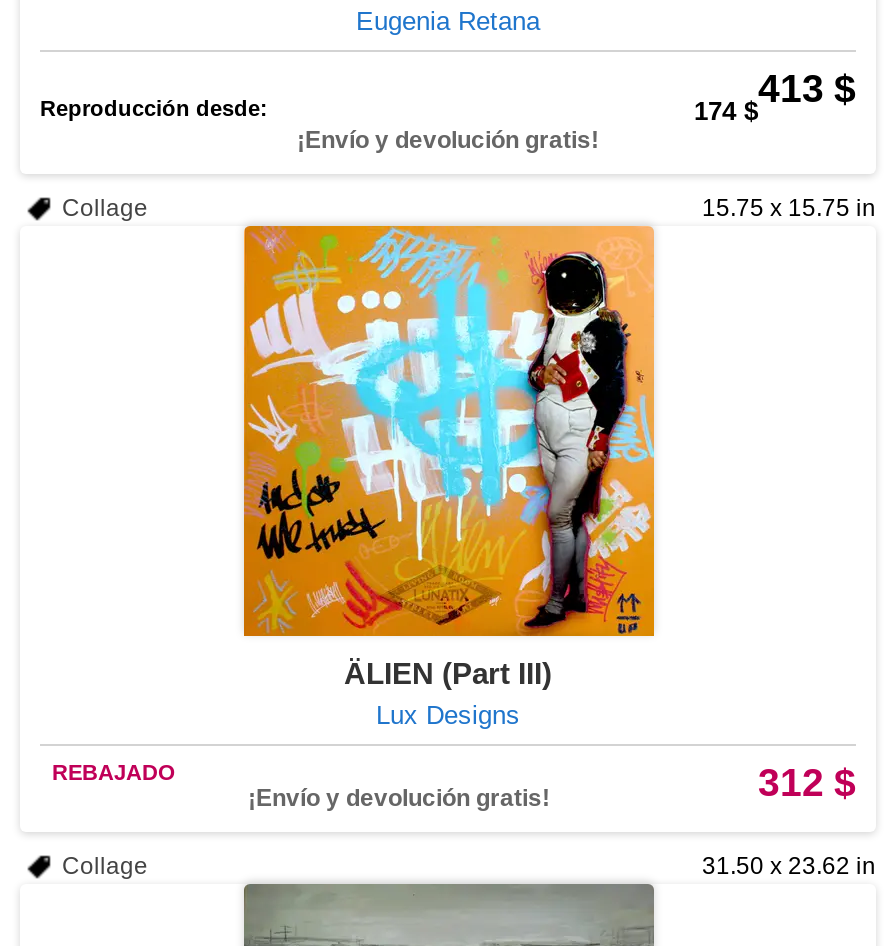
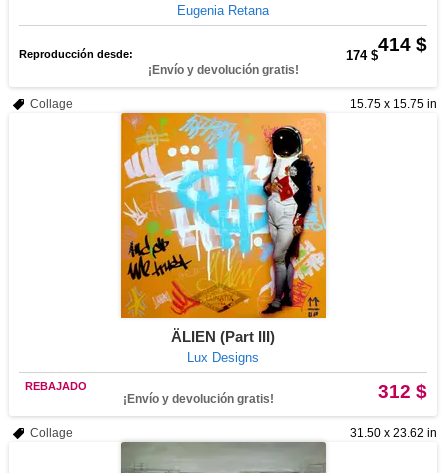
- 413 $
+ 414 $
